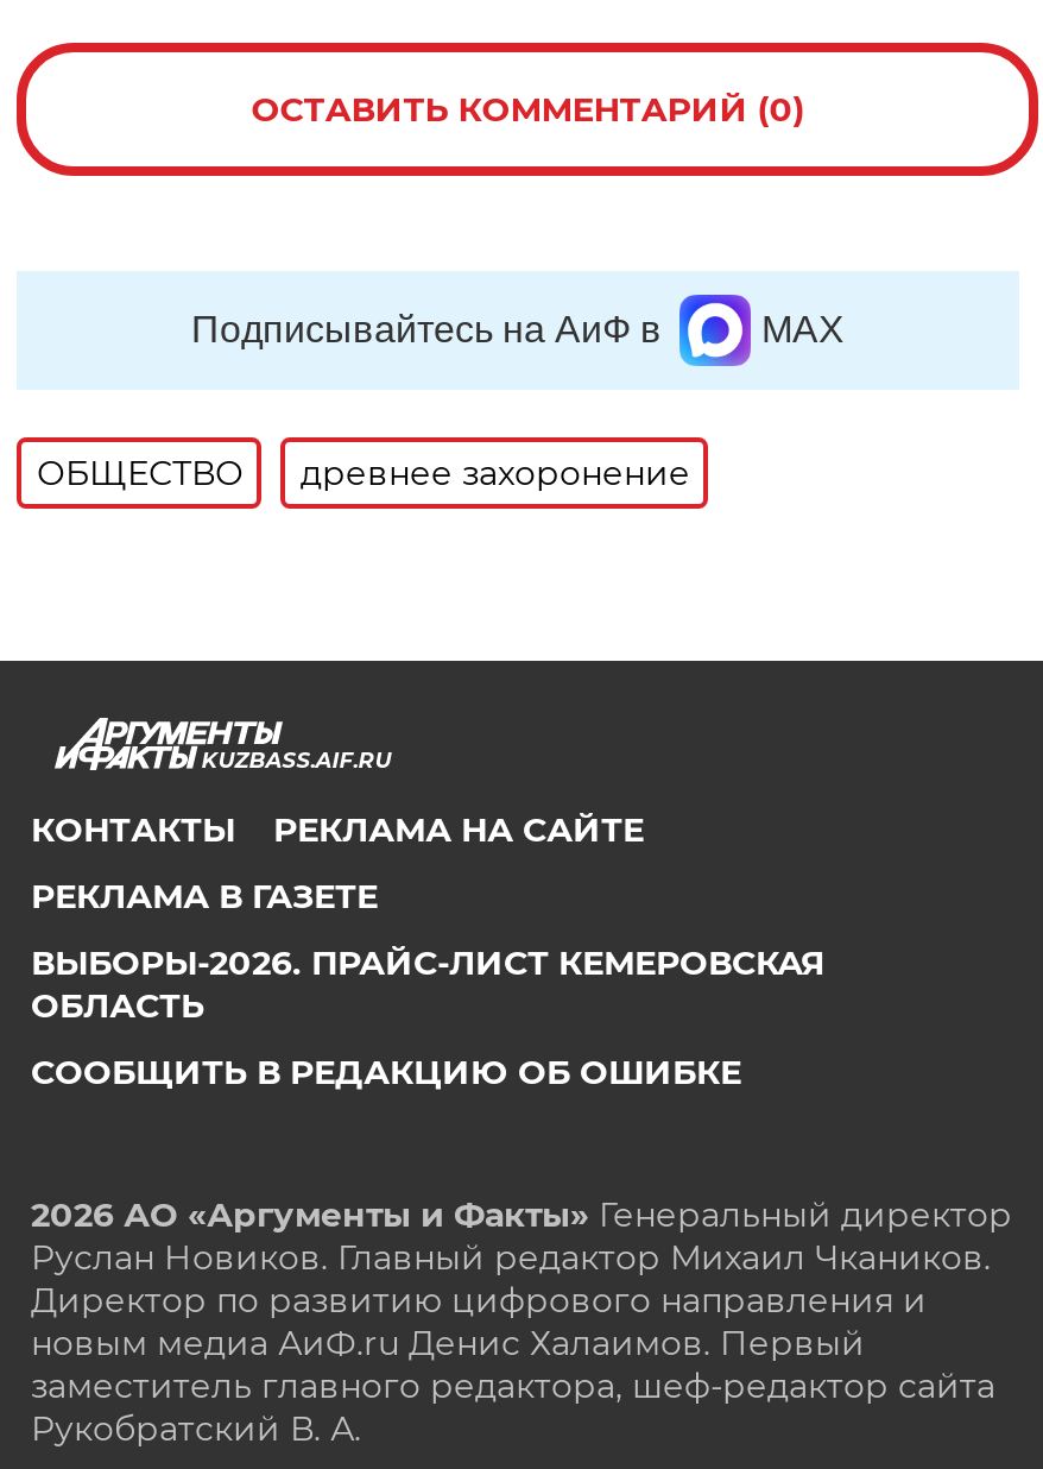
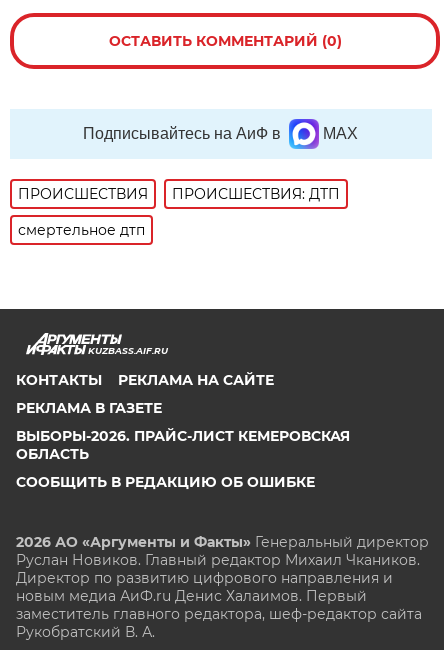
- ОБЩЕСТВО
- древнее захоронение
+ ПРОИСШЕСТВИЯ
+ ПРОИСШЕСТВИЯ: ДТП
+ смертельное дтп
